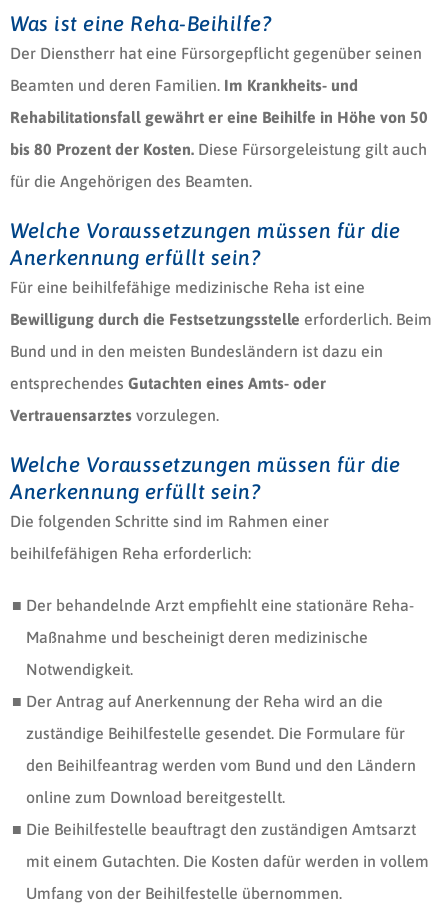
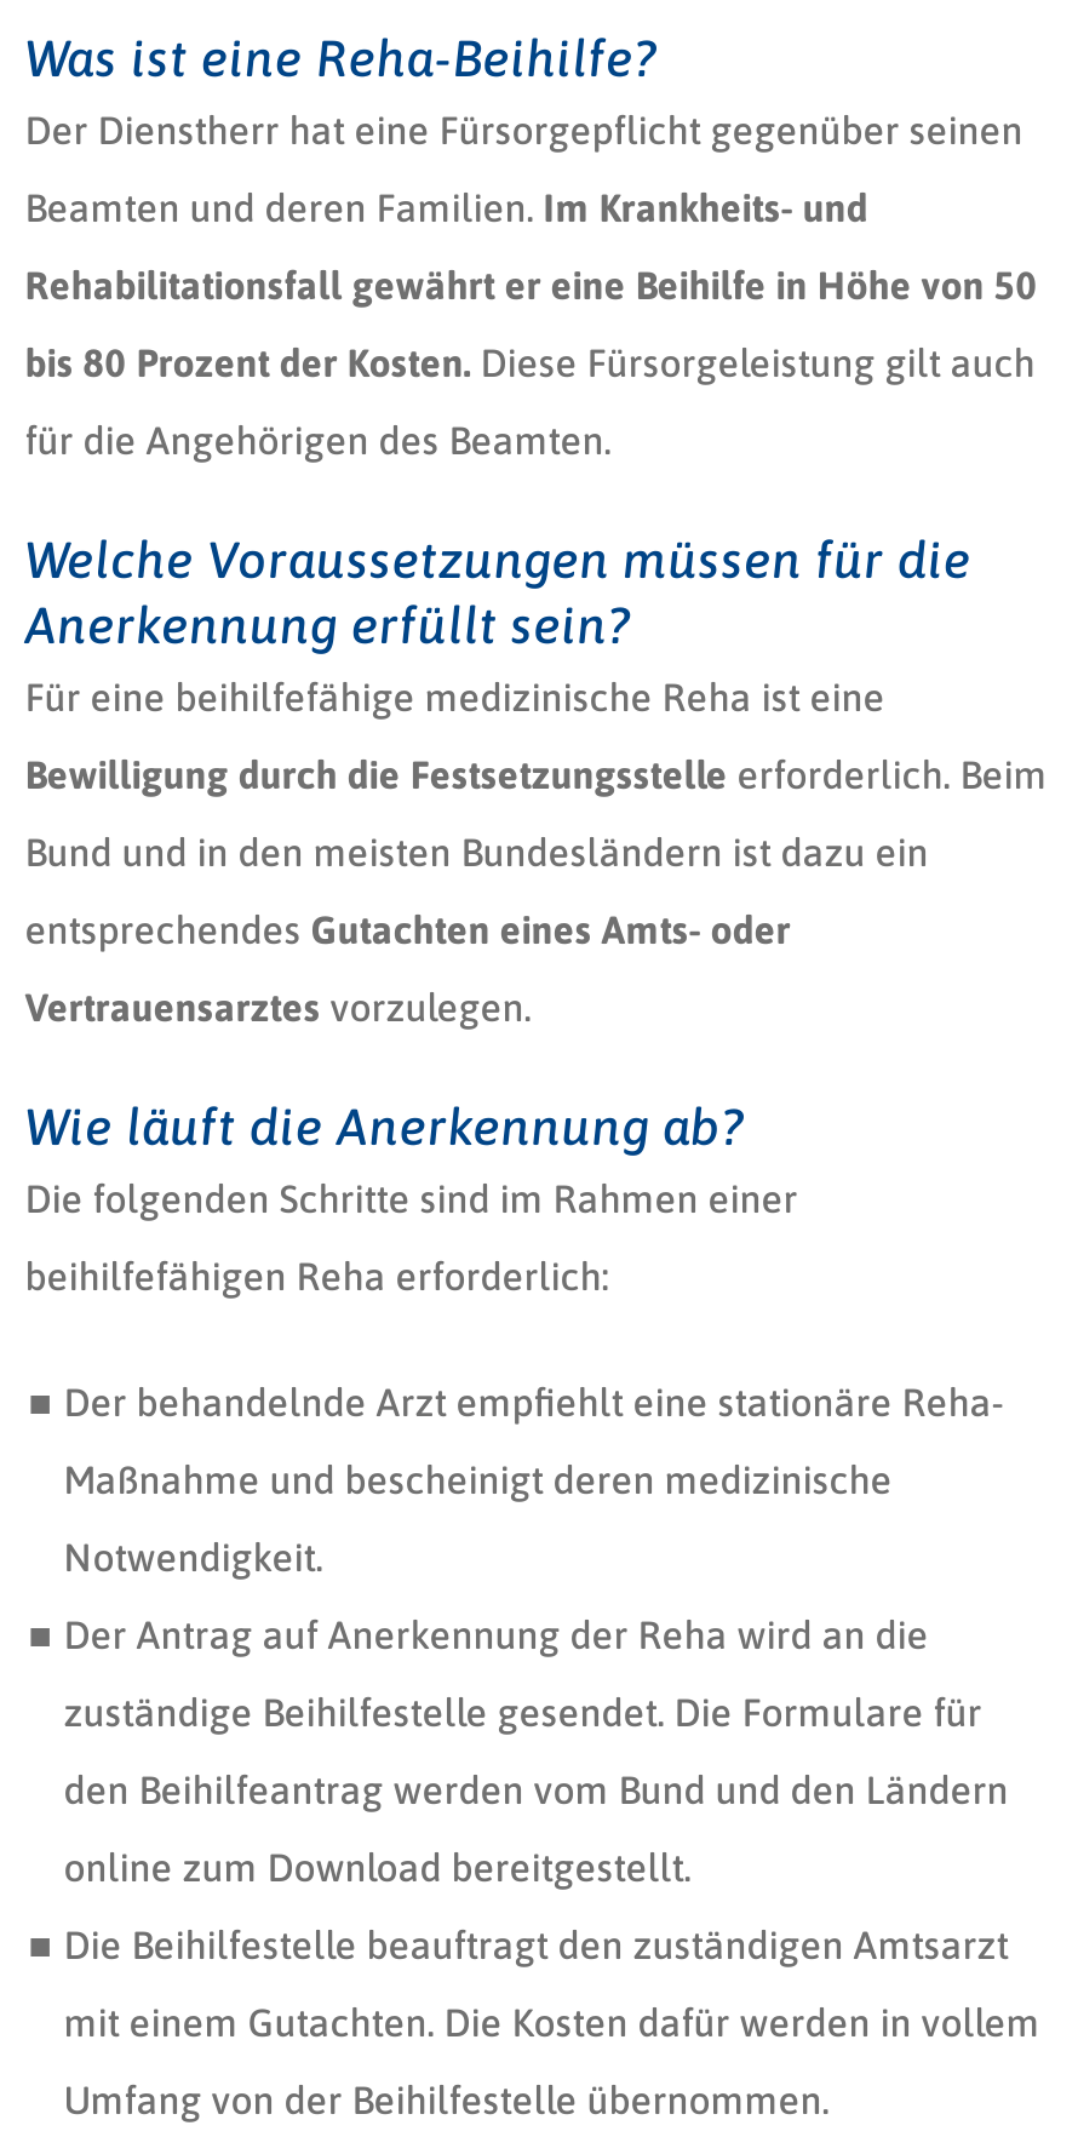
- Welche Voraussetzungen müssen für die
- Anerkennung erfüllt sein?
+ Wie läuft die Anerkennung ab?
